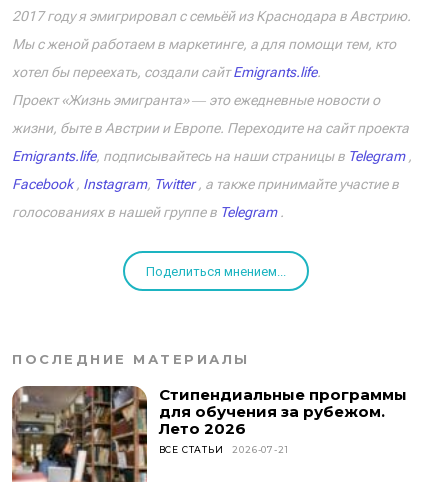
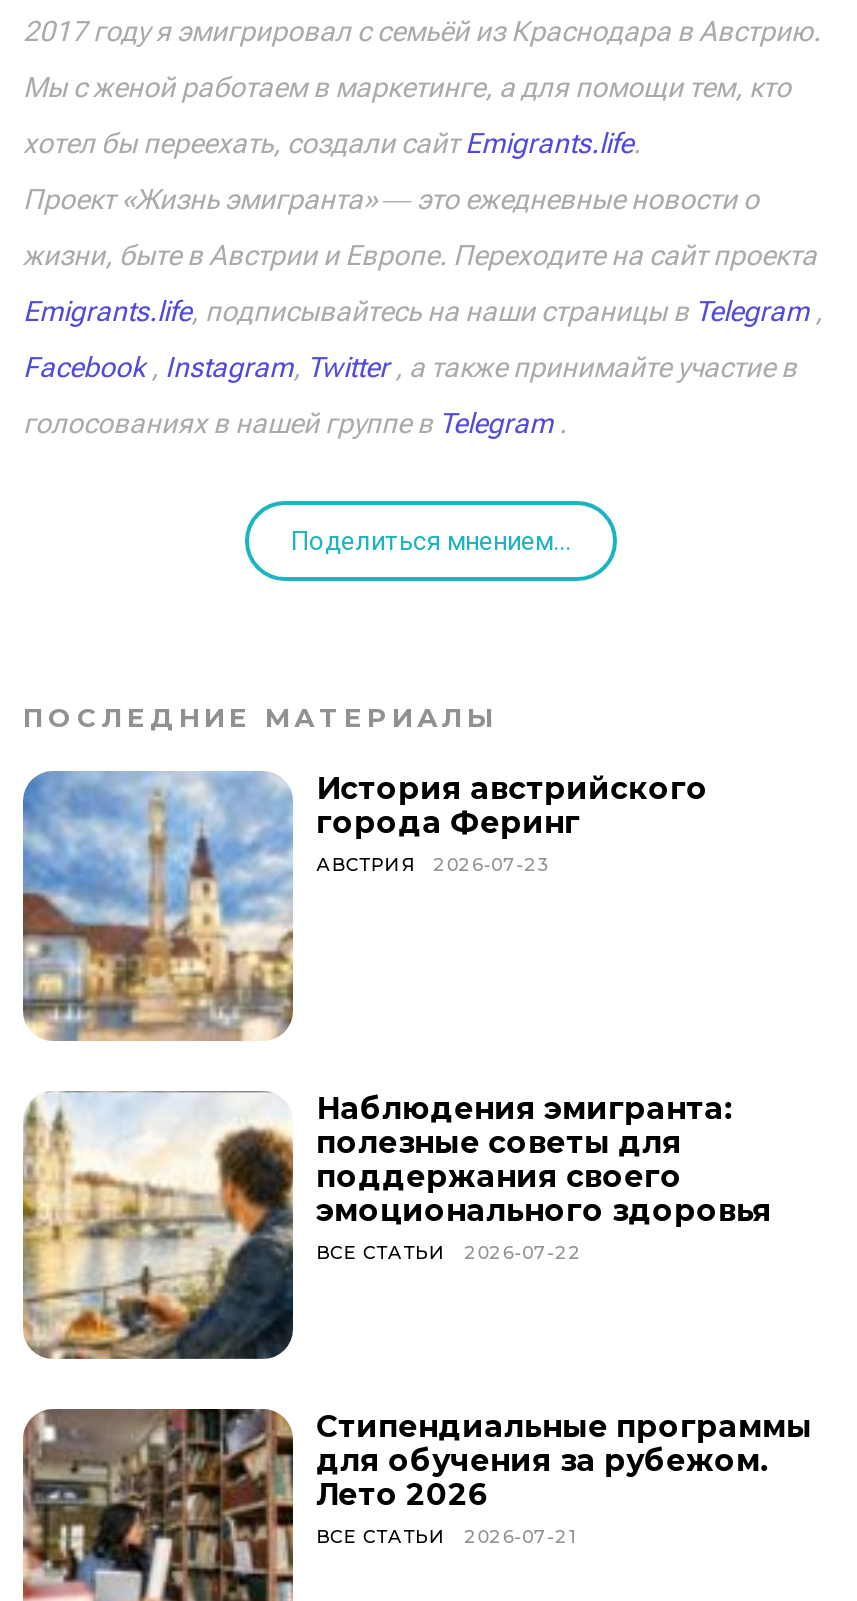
+ [image]
+ История австрийского
+ города Феринг
+ АВСТРИЯ
+ 2026-07-23

+ [image]
+ Наблюдения эмигранта:
+ полезные советы для
+ поддержания своего
+ эмоционального здоровья
+ ВСЕ СТАТЬИ
+ 2026-07-22
